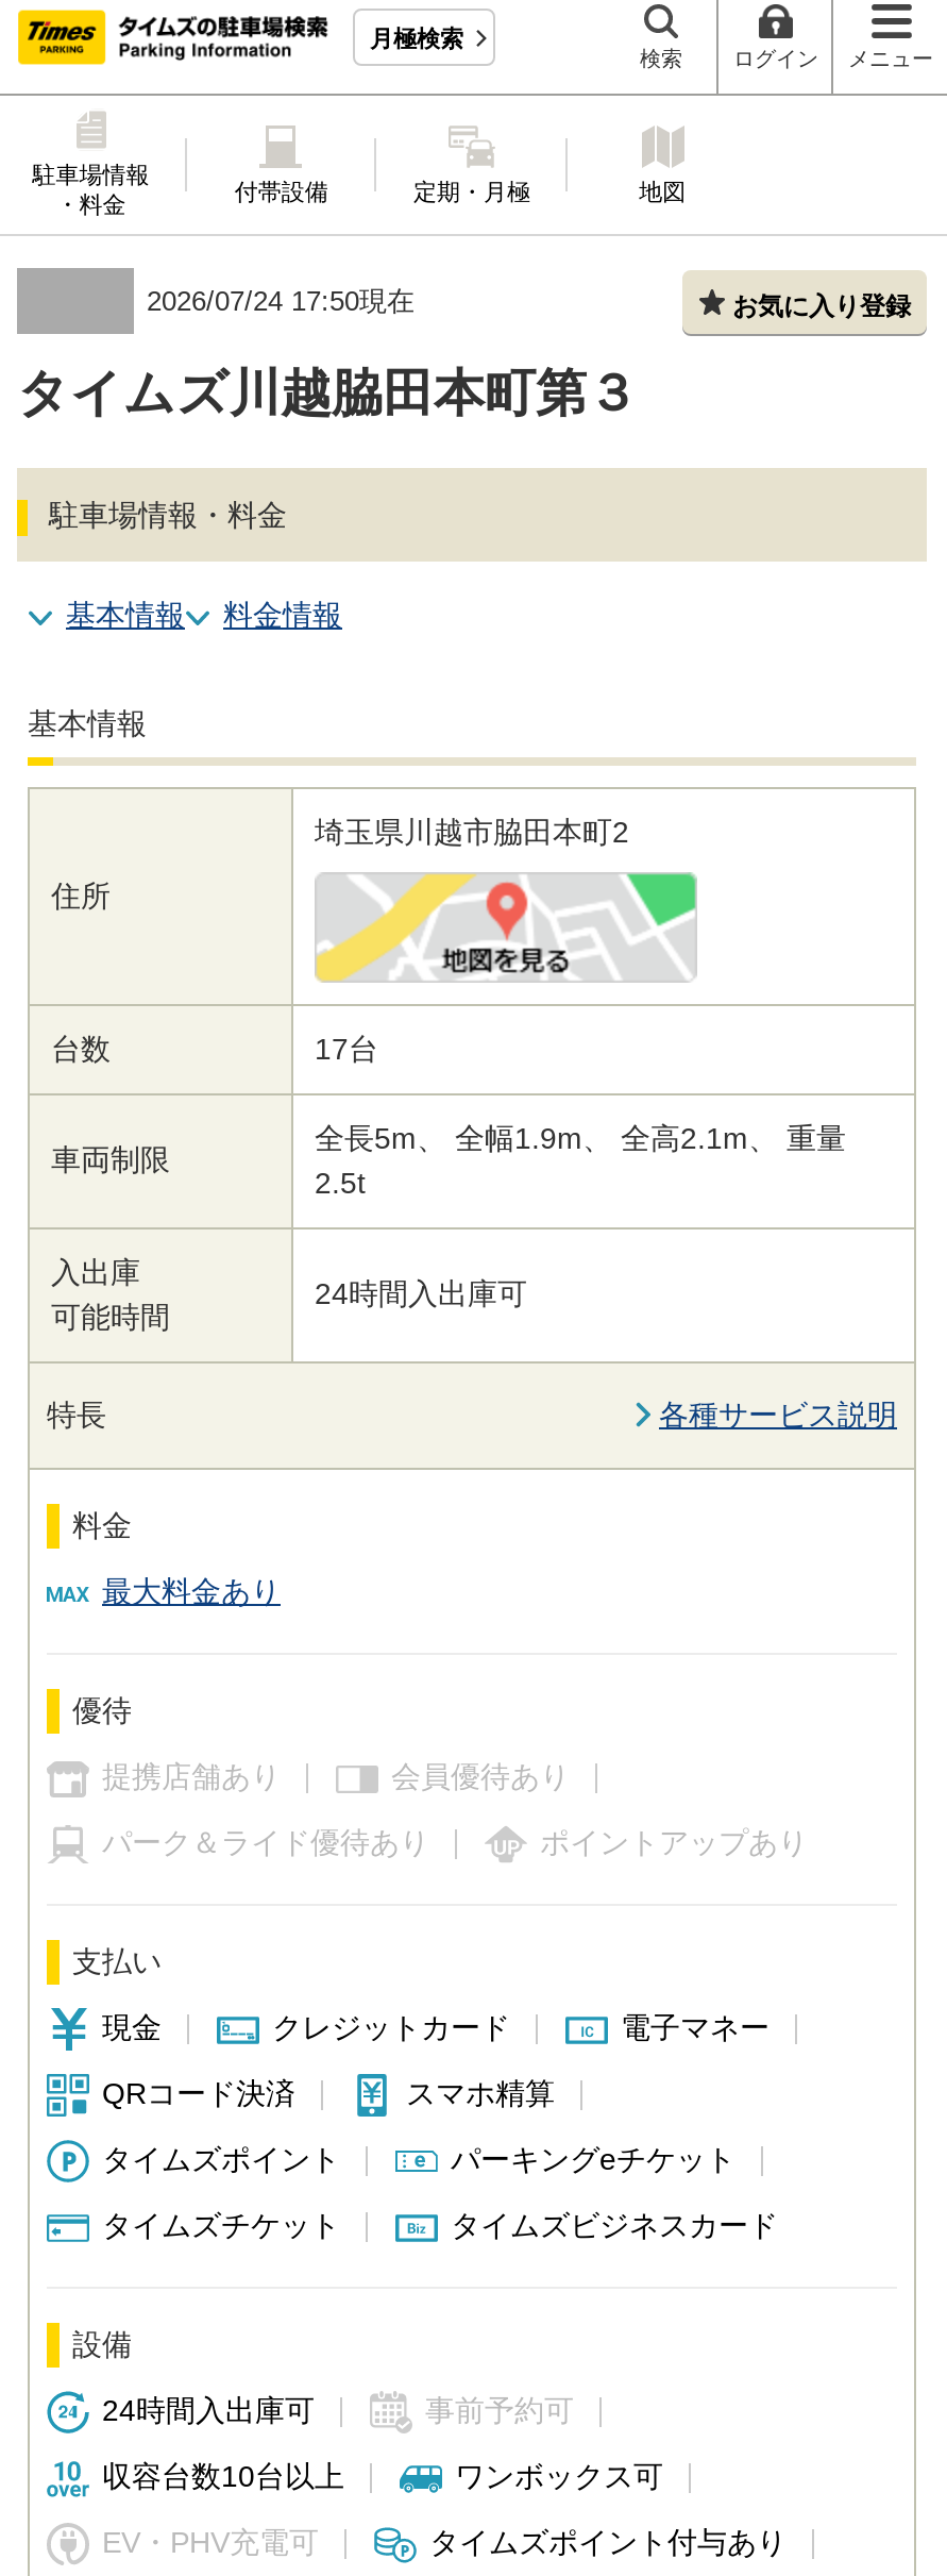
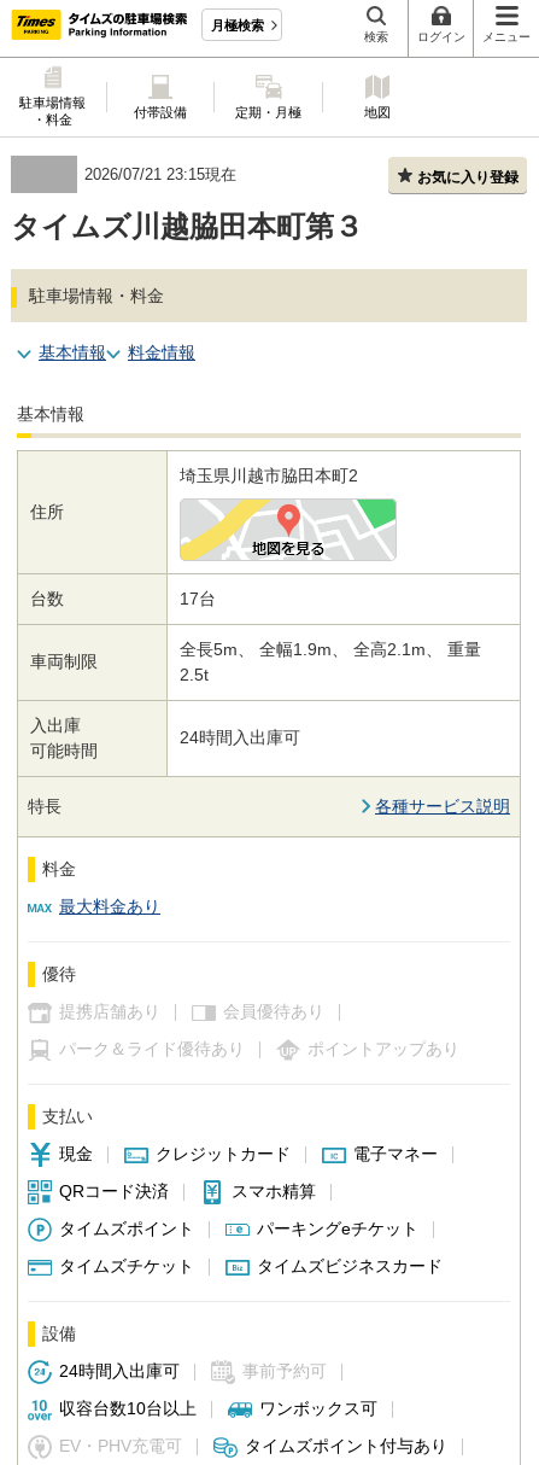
- 2026/07/24 17:50現在
+ 2026/07/21 23:15現在
